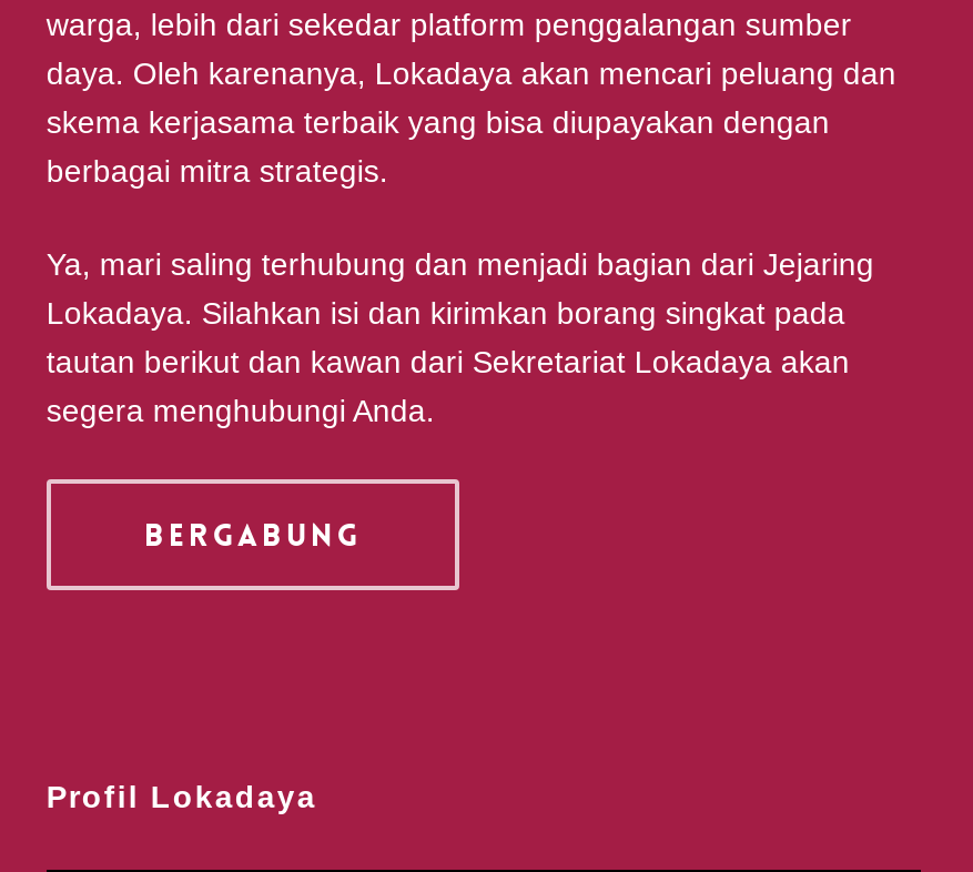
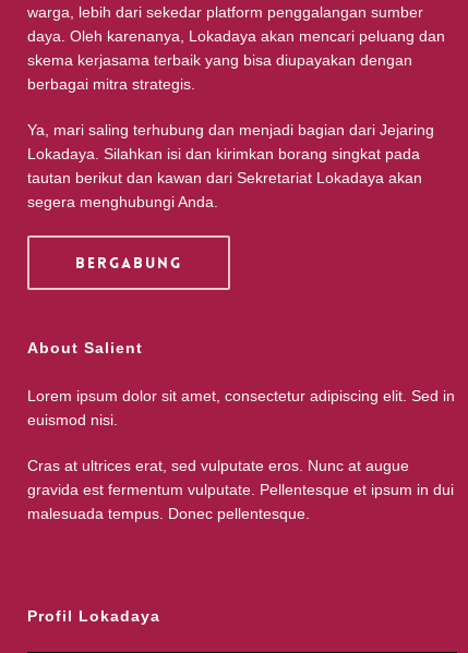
+ About Salient
+ Lorem ipsum dolor sit amet, consectetur adipiscing elit. Sed in
+ euismod nisi.
+ Cras at ultrices erat, sed vulputate eros. Nunc at augue
+ gravida est fermentum vulputate. Pellentesque et ipsum in dui
+ malesuada tempus. Donec pellentesque.
